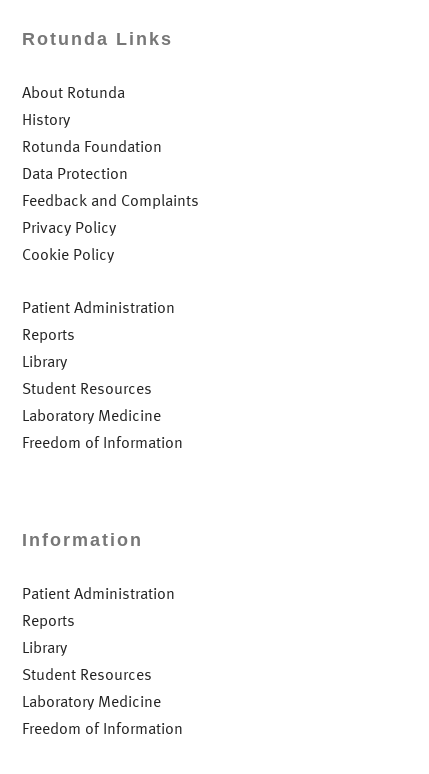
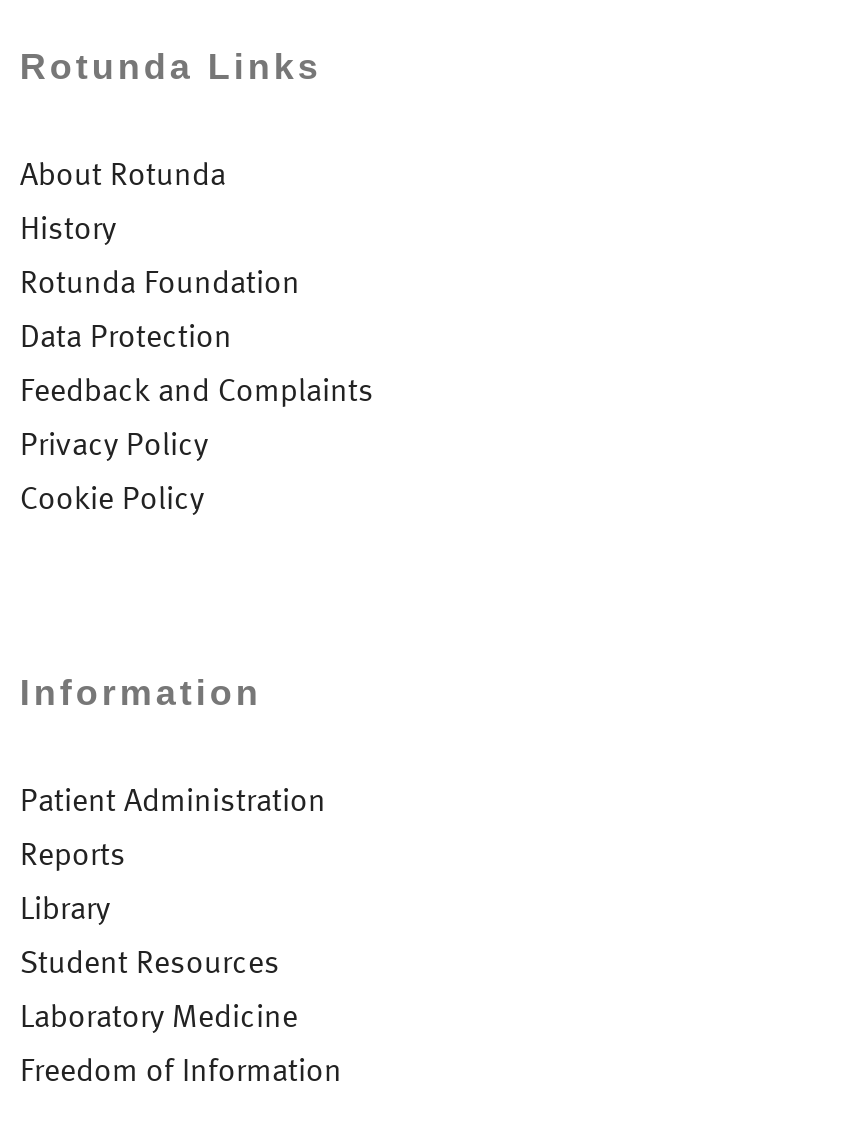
- Patient Administration
- Reports
- Library
- Student Resources
- Laboratory Medicine
- Freedom of Information
